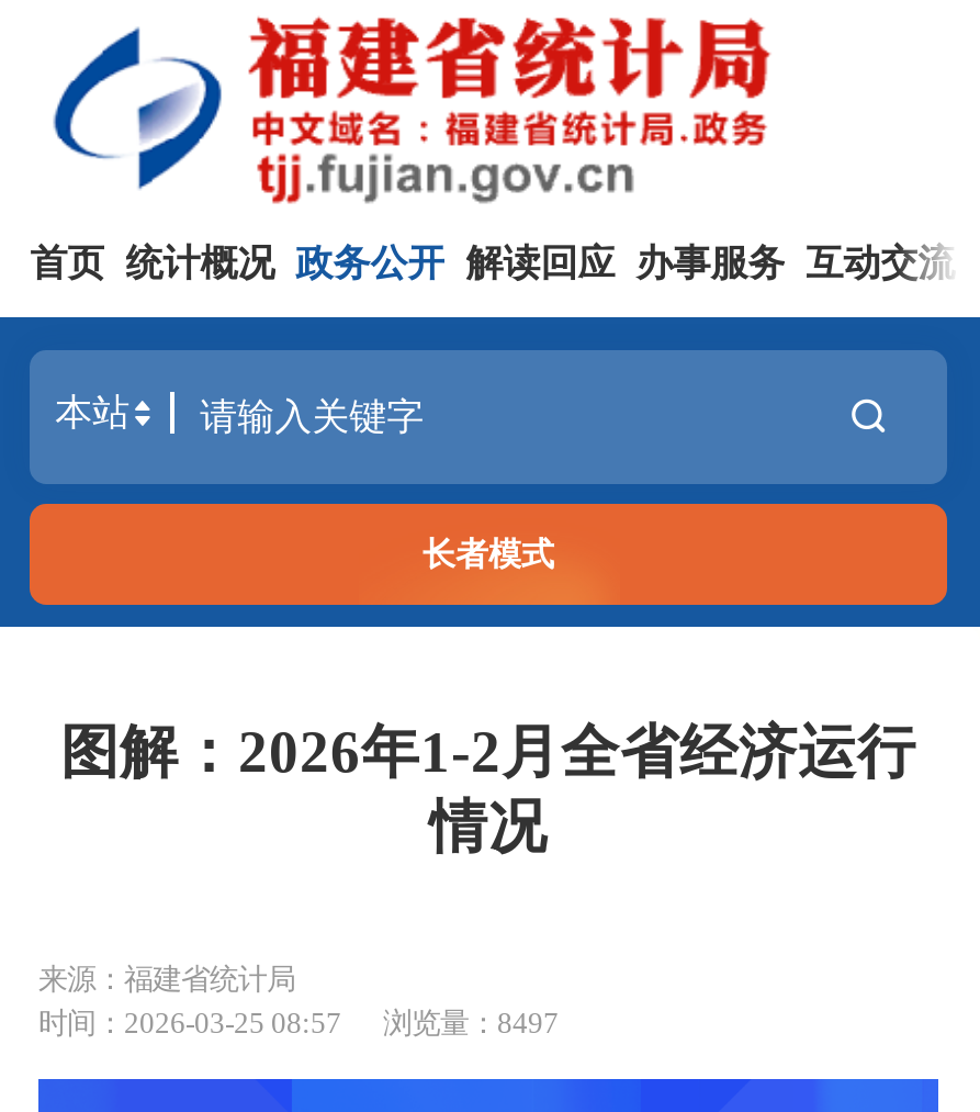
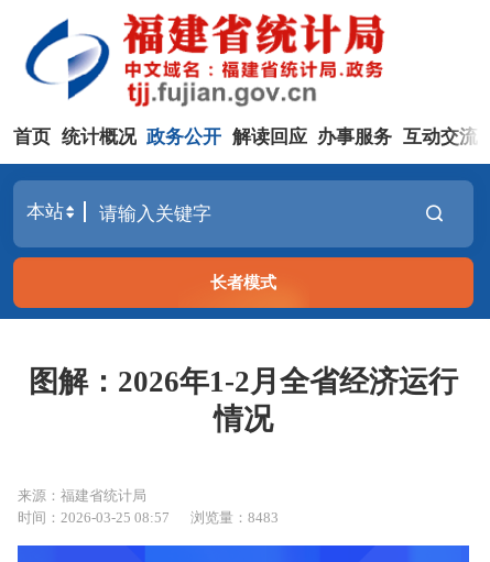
- 时间：2026-03-25 08:57 浏览量：8497
+ 时间：2026-03-25 08:57 浏览量：8483
